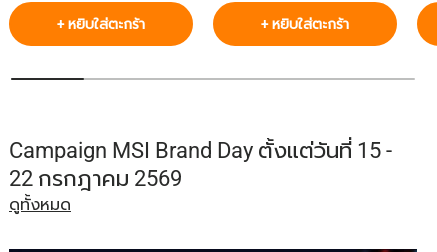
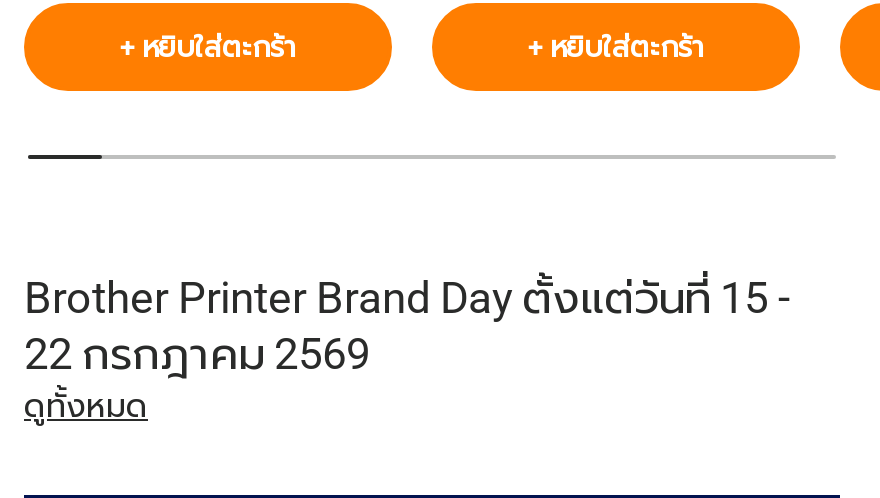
- Campaign MSI Brand Day ตั้งแต่วันที่ 15 -
+ Brother Printer Brand Day ตั้งแต่วันที่ 15 -
